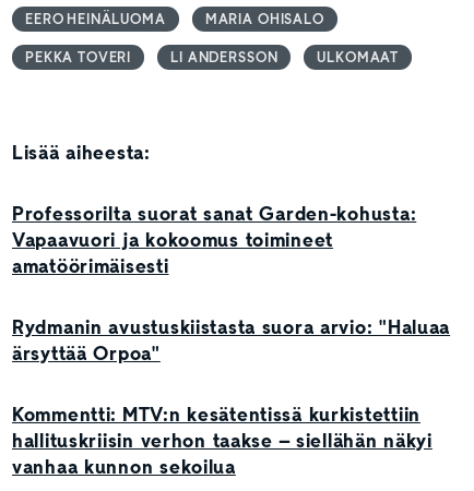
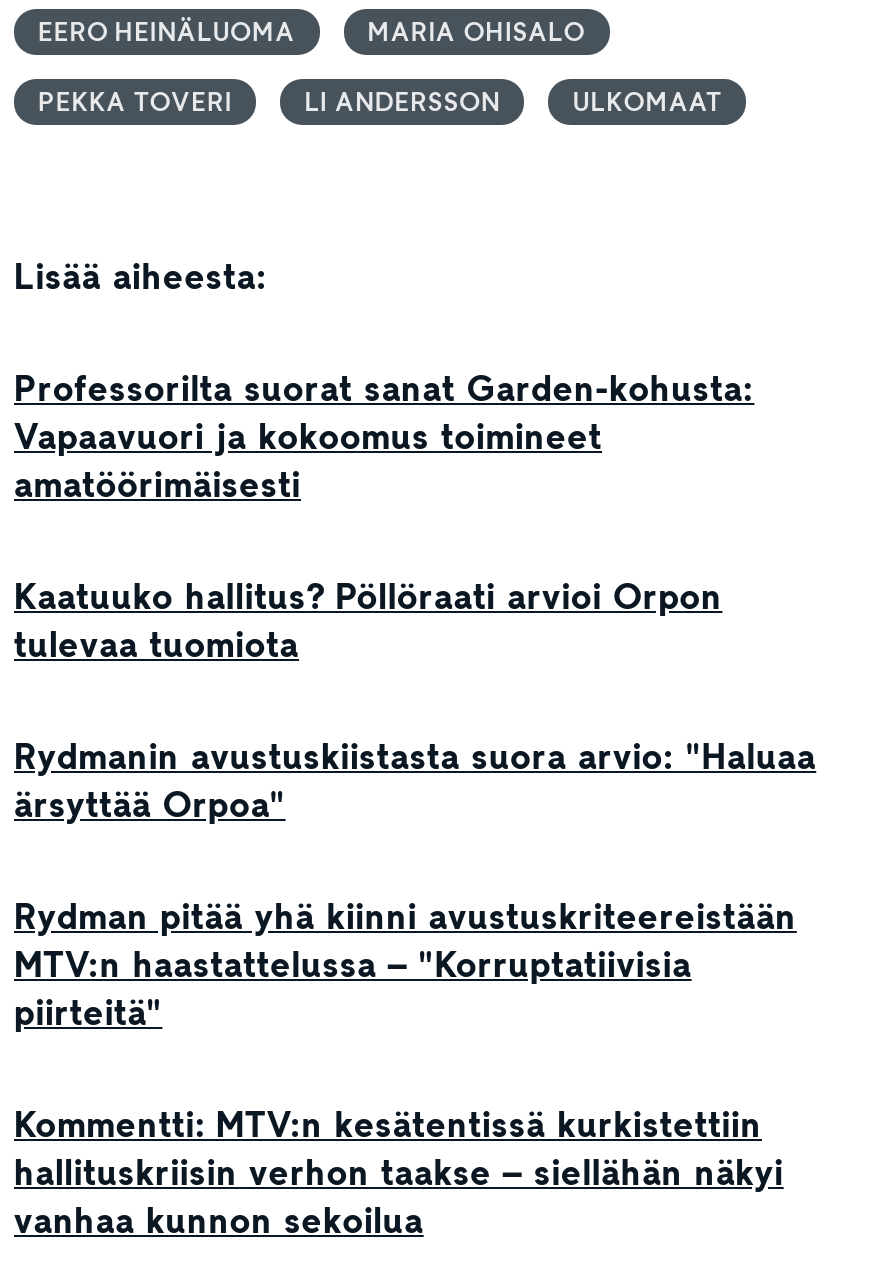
+ Kaatuuko hallitus? Pöllöraati arvioi Orpon
+ tulevaa tuomiota

+ Rydman pitää yhä kiinni avustuskriteereistään
+ MTV:n haastattelussa – "Korruptatiivisia
+ piirteitä"
